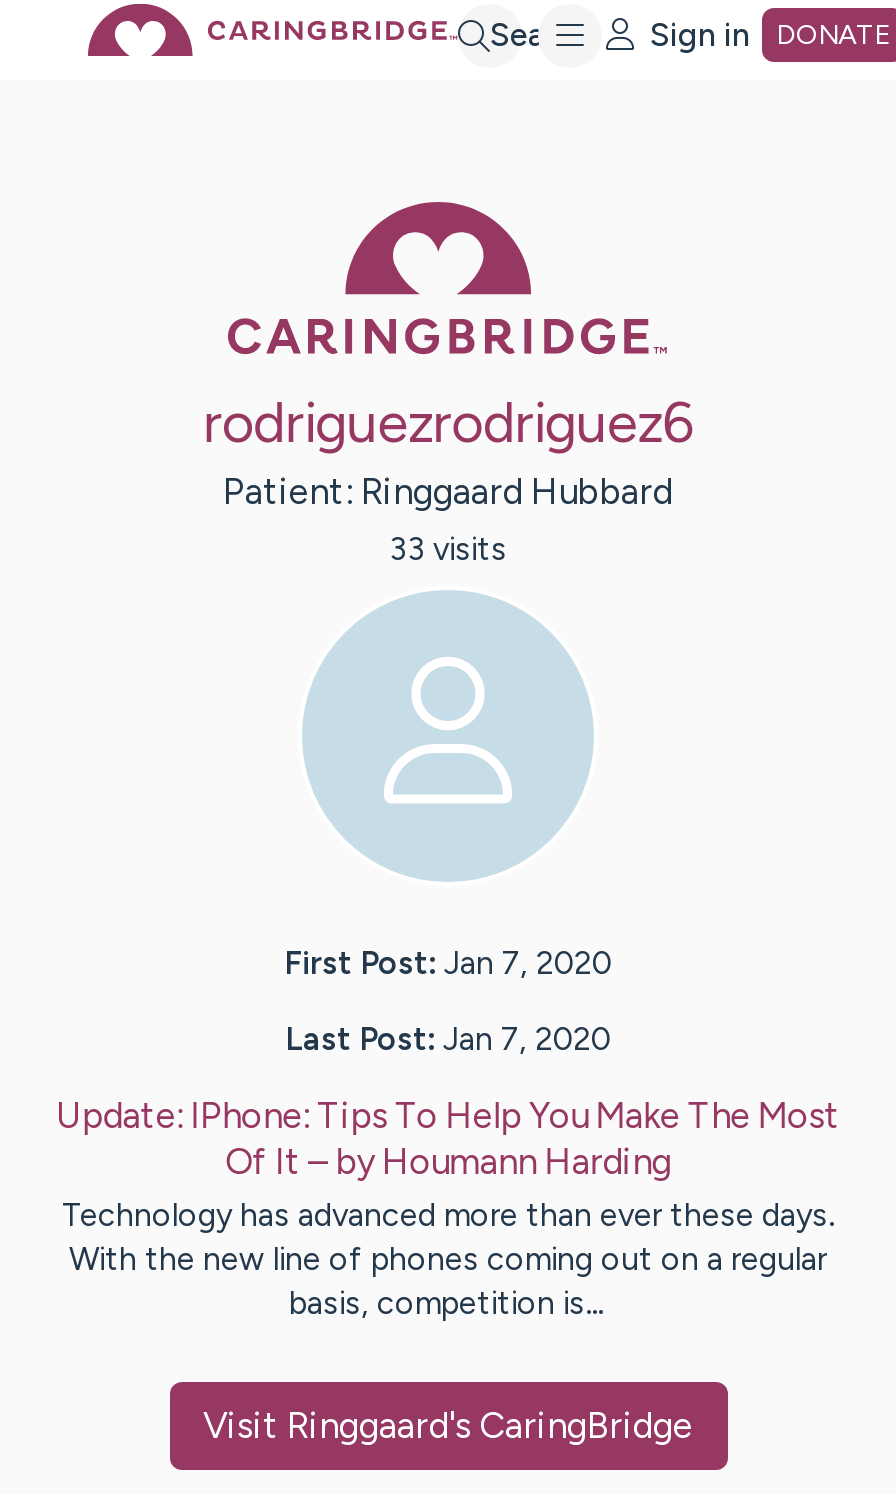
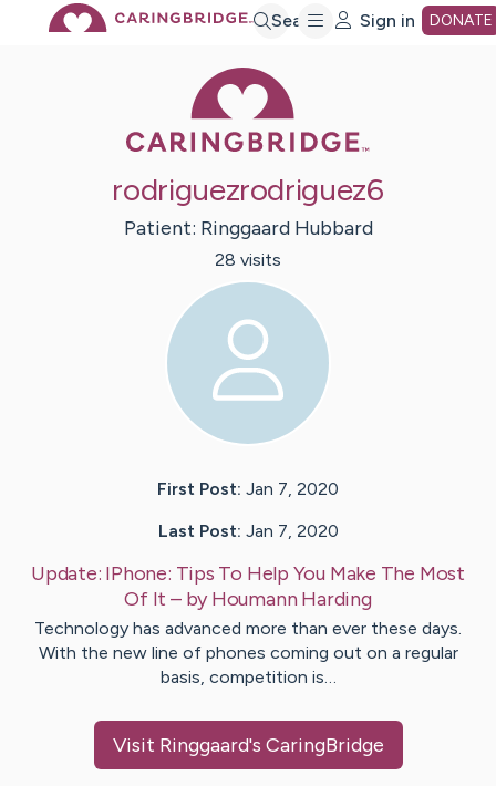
- 33 visits
+ 28 visits
